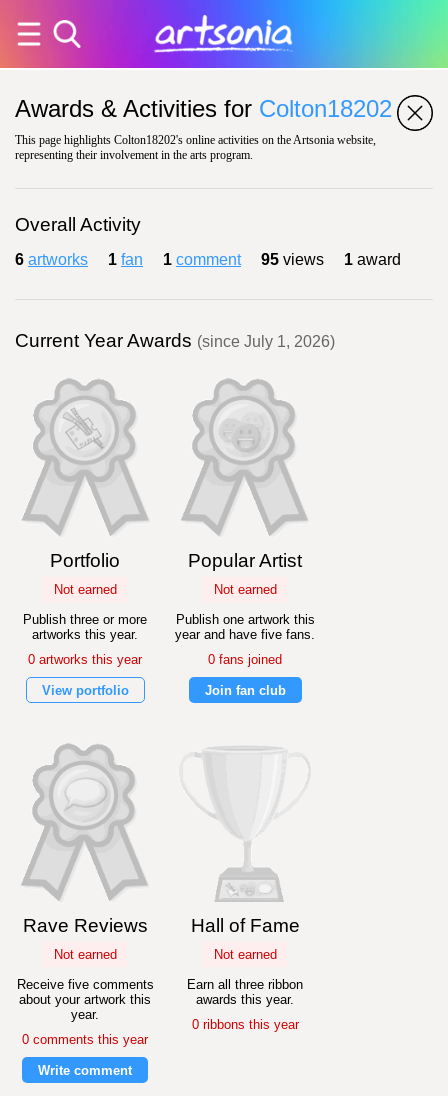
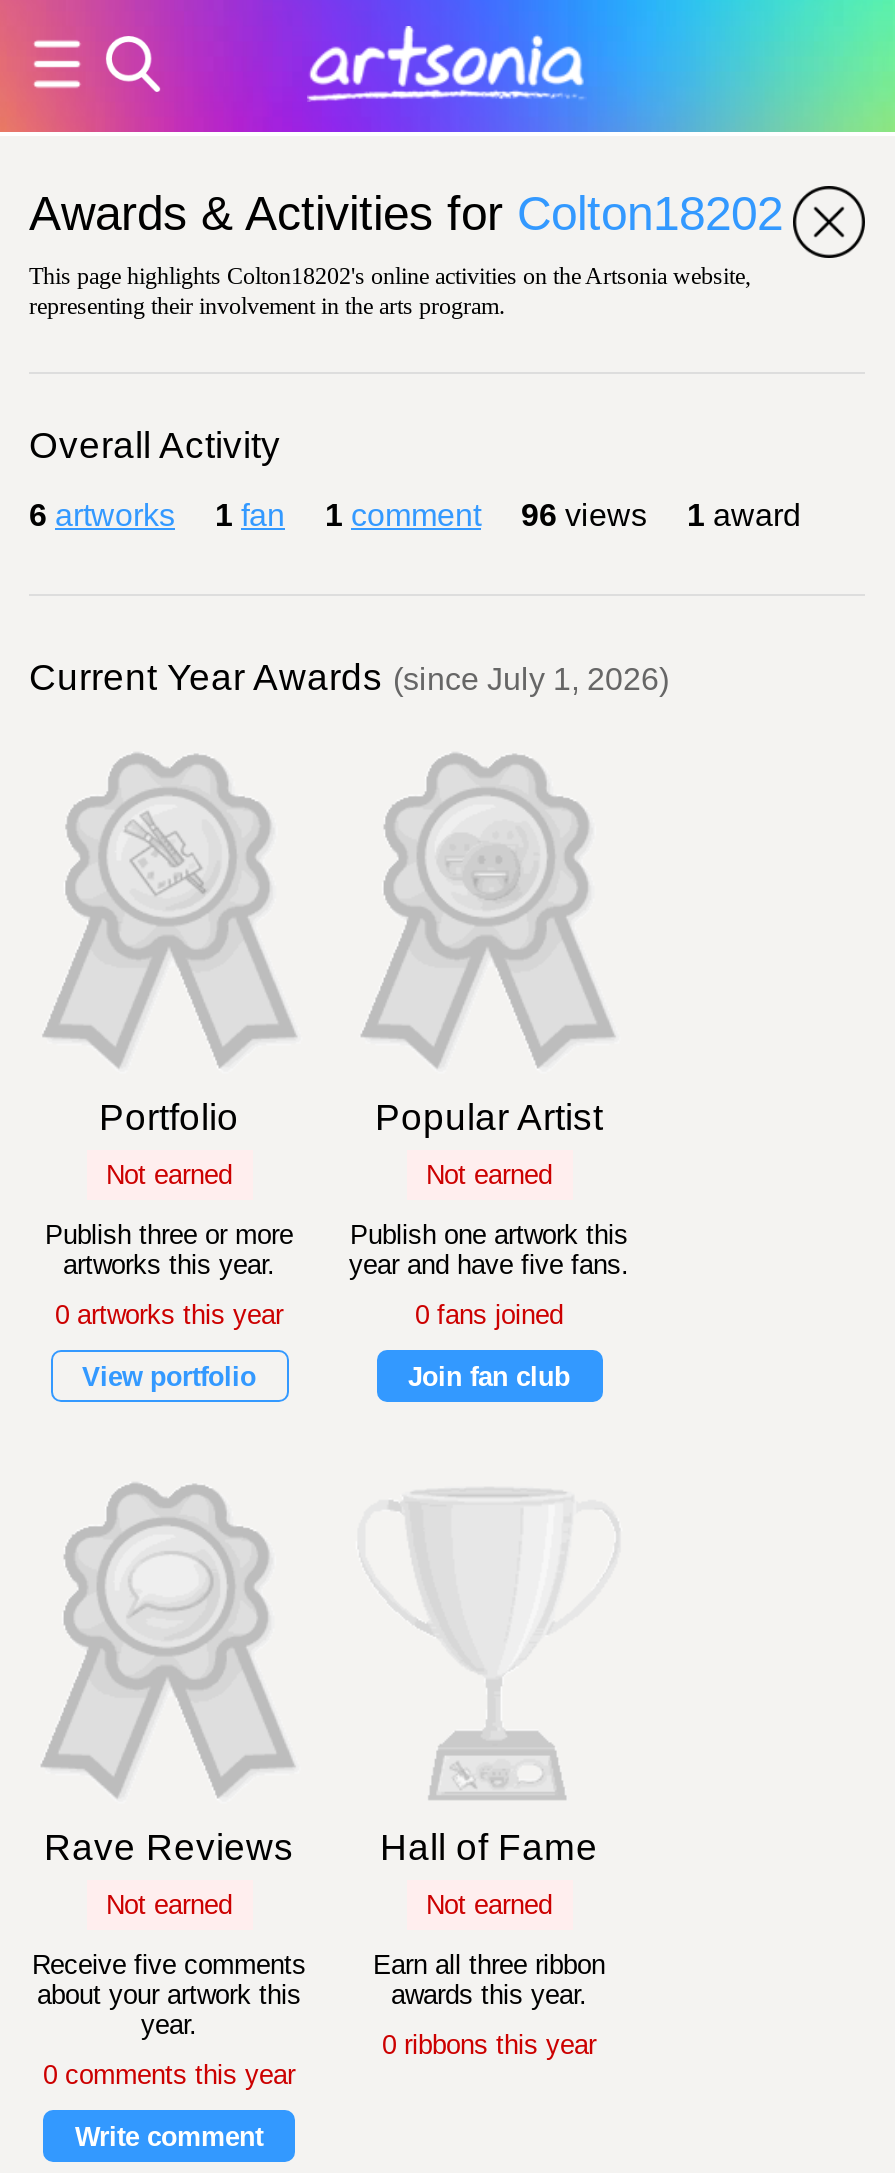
- 6 artworks 1 fan 1 comment 95 views 1 award
+ 6 artworks 1 fan 1 comment 96 views 1 award
